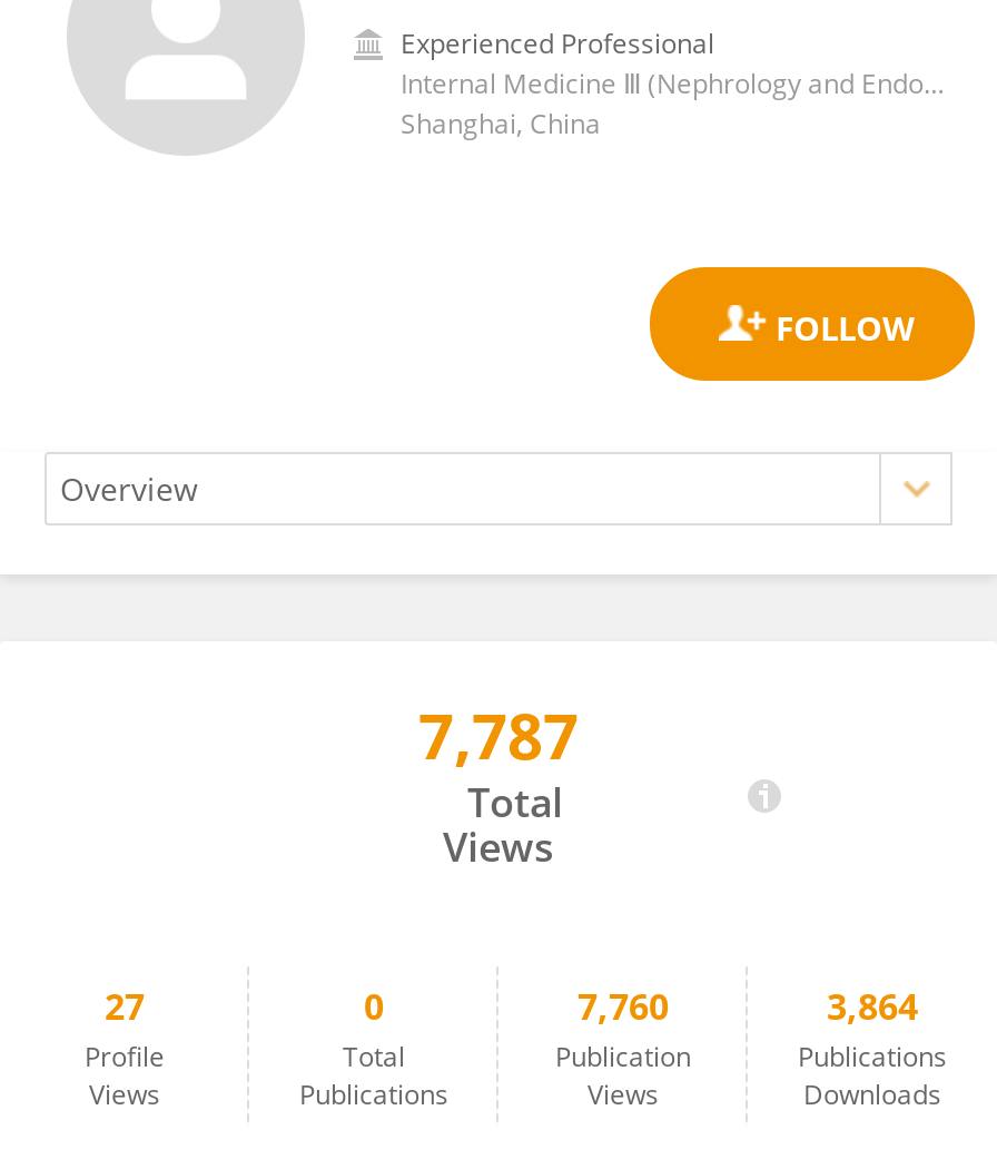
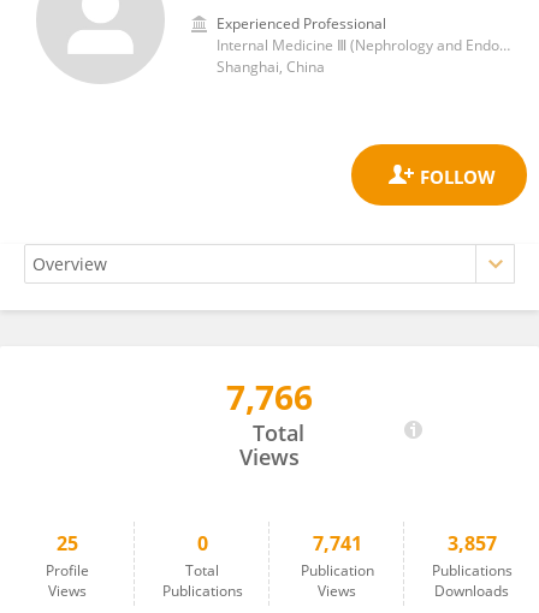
- 7,787
+ 7,766

- 27
+ 25

- 7,760
+ 7,741

- 3,864
+ 3,857
